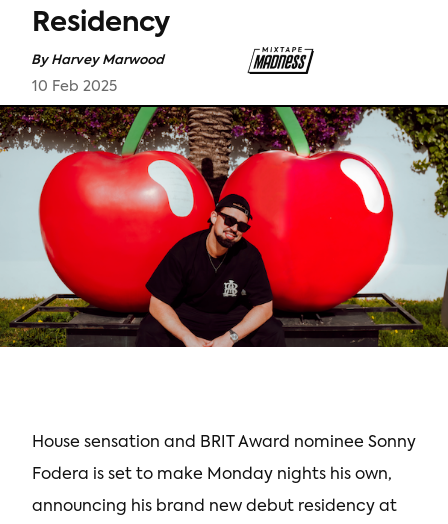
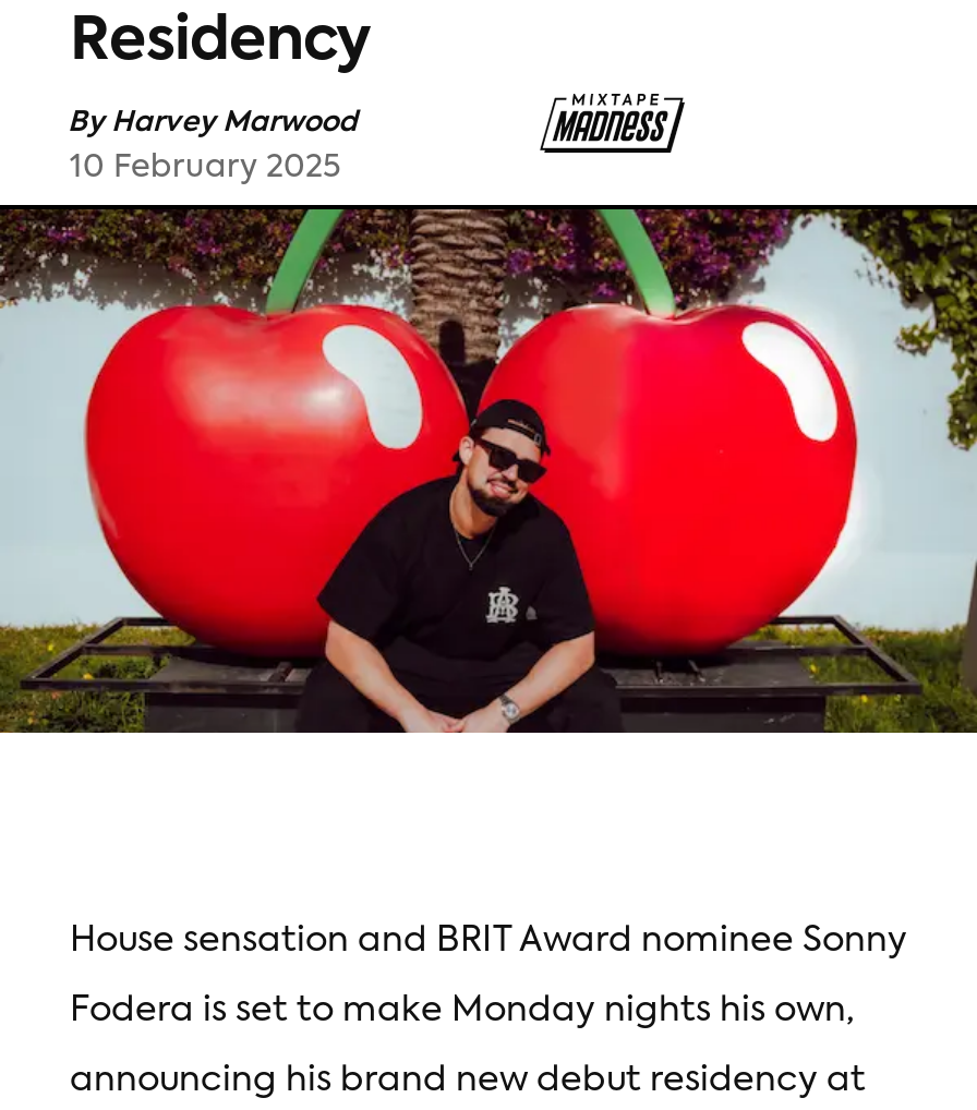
- 10 Feb 2025
+ 10 February 2025
